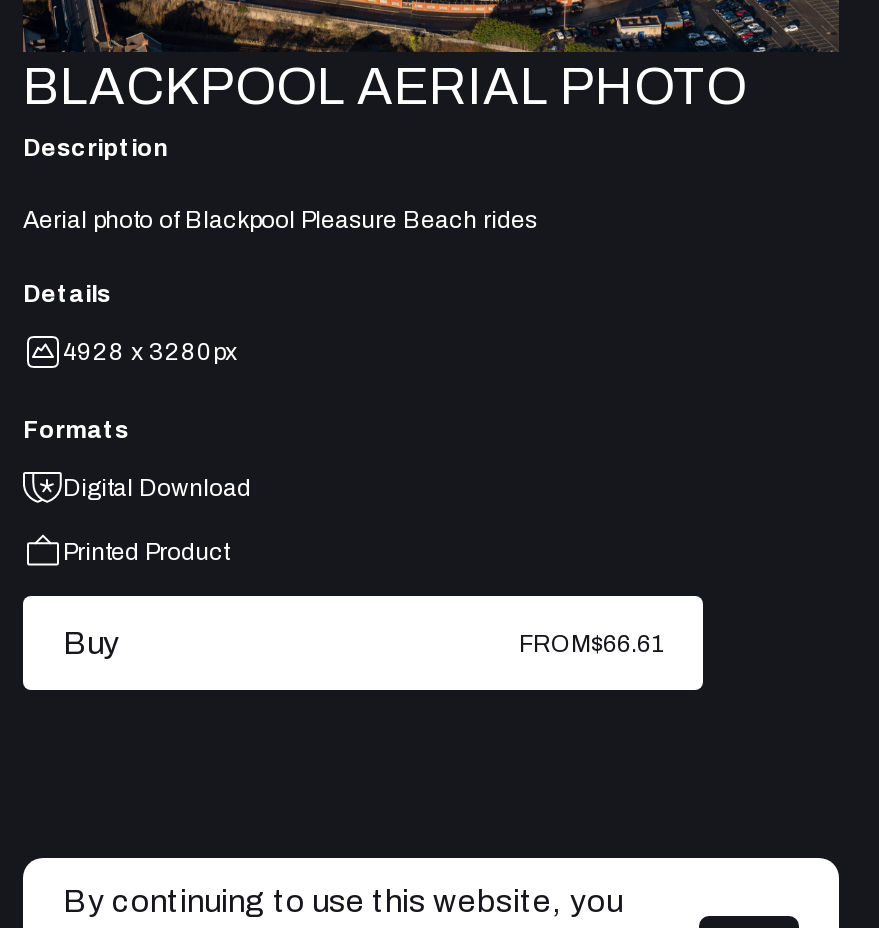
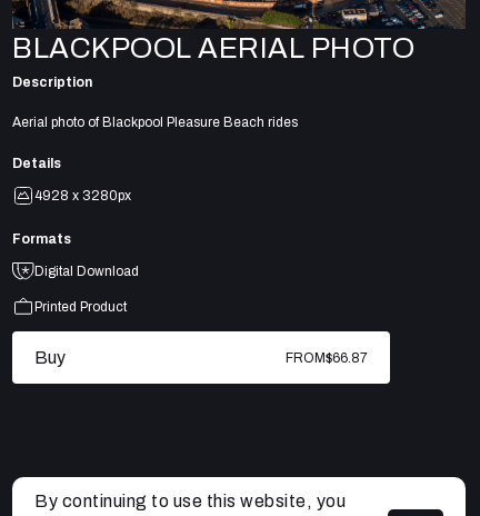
- FROM$66.61
+ FROM$66.87
